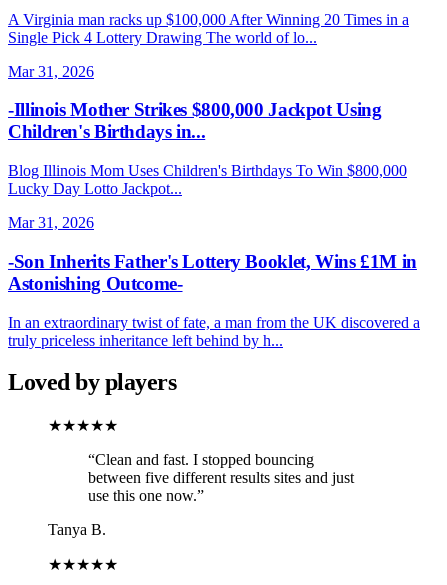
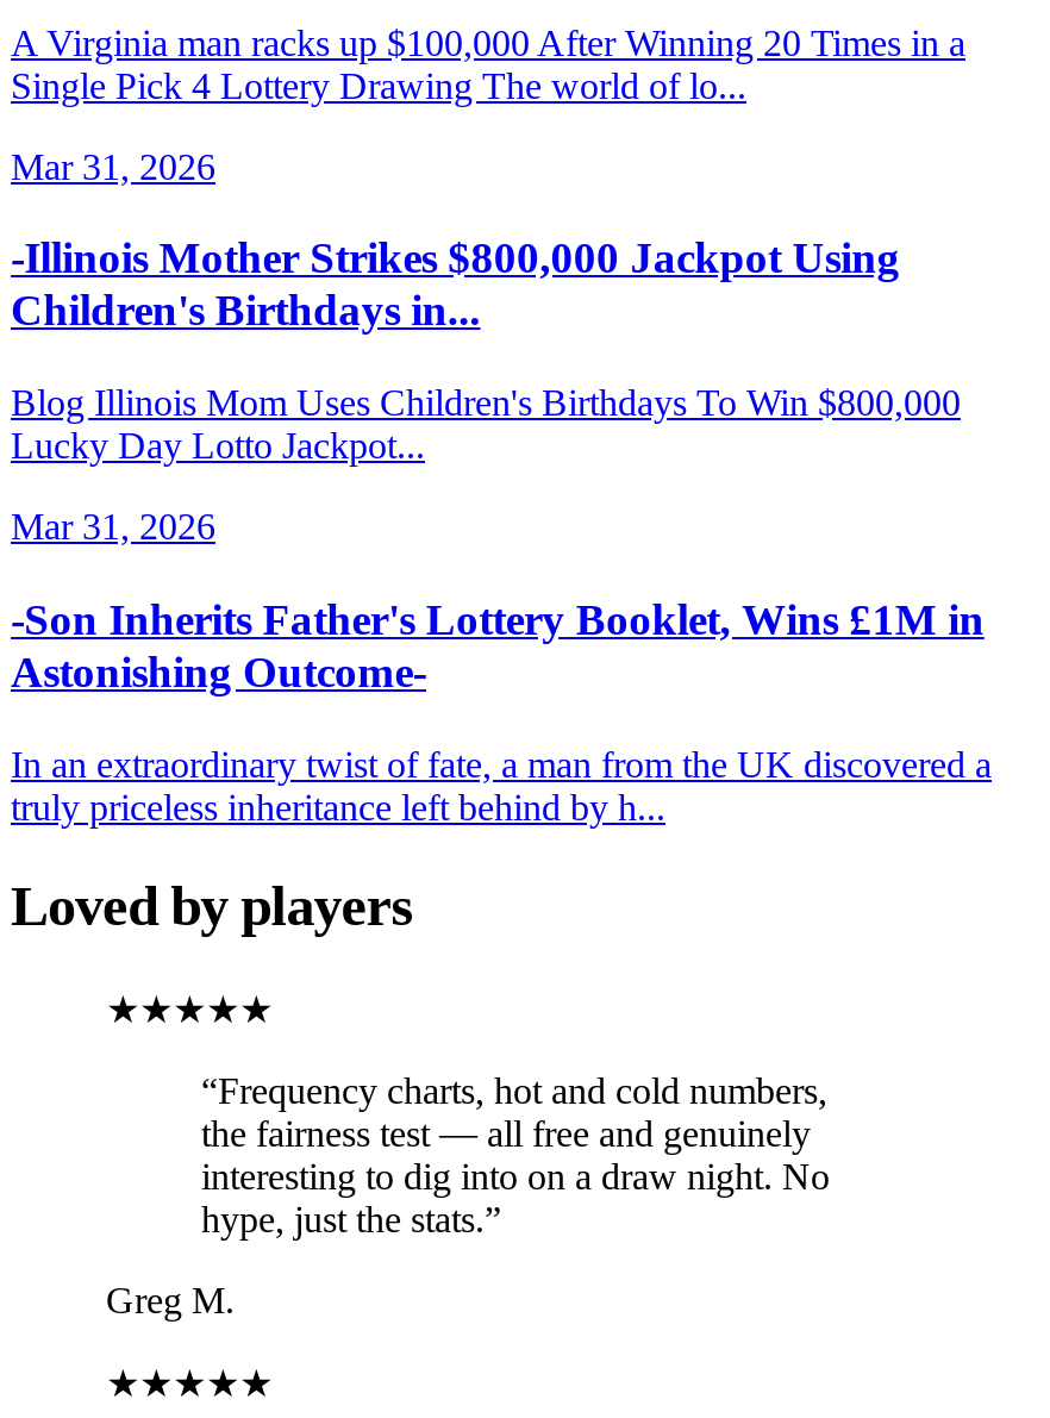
- “Clean and fast. I stopped bouncing
- between five different results sites and just
- use this one now.”
+ “Frequency charts, hot and cold numbers,
+ the fairness test — all free and genuinely
+ interesting to dig into on a draw night. No
+ hype, just the stats.”

- Tanya B.
+ Greg M.
